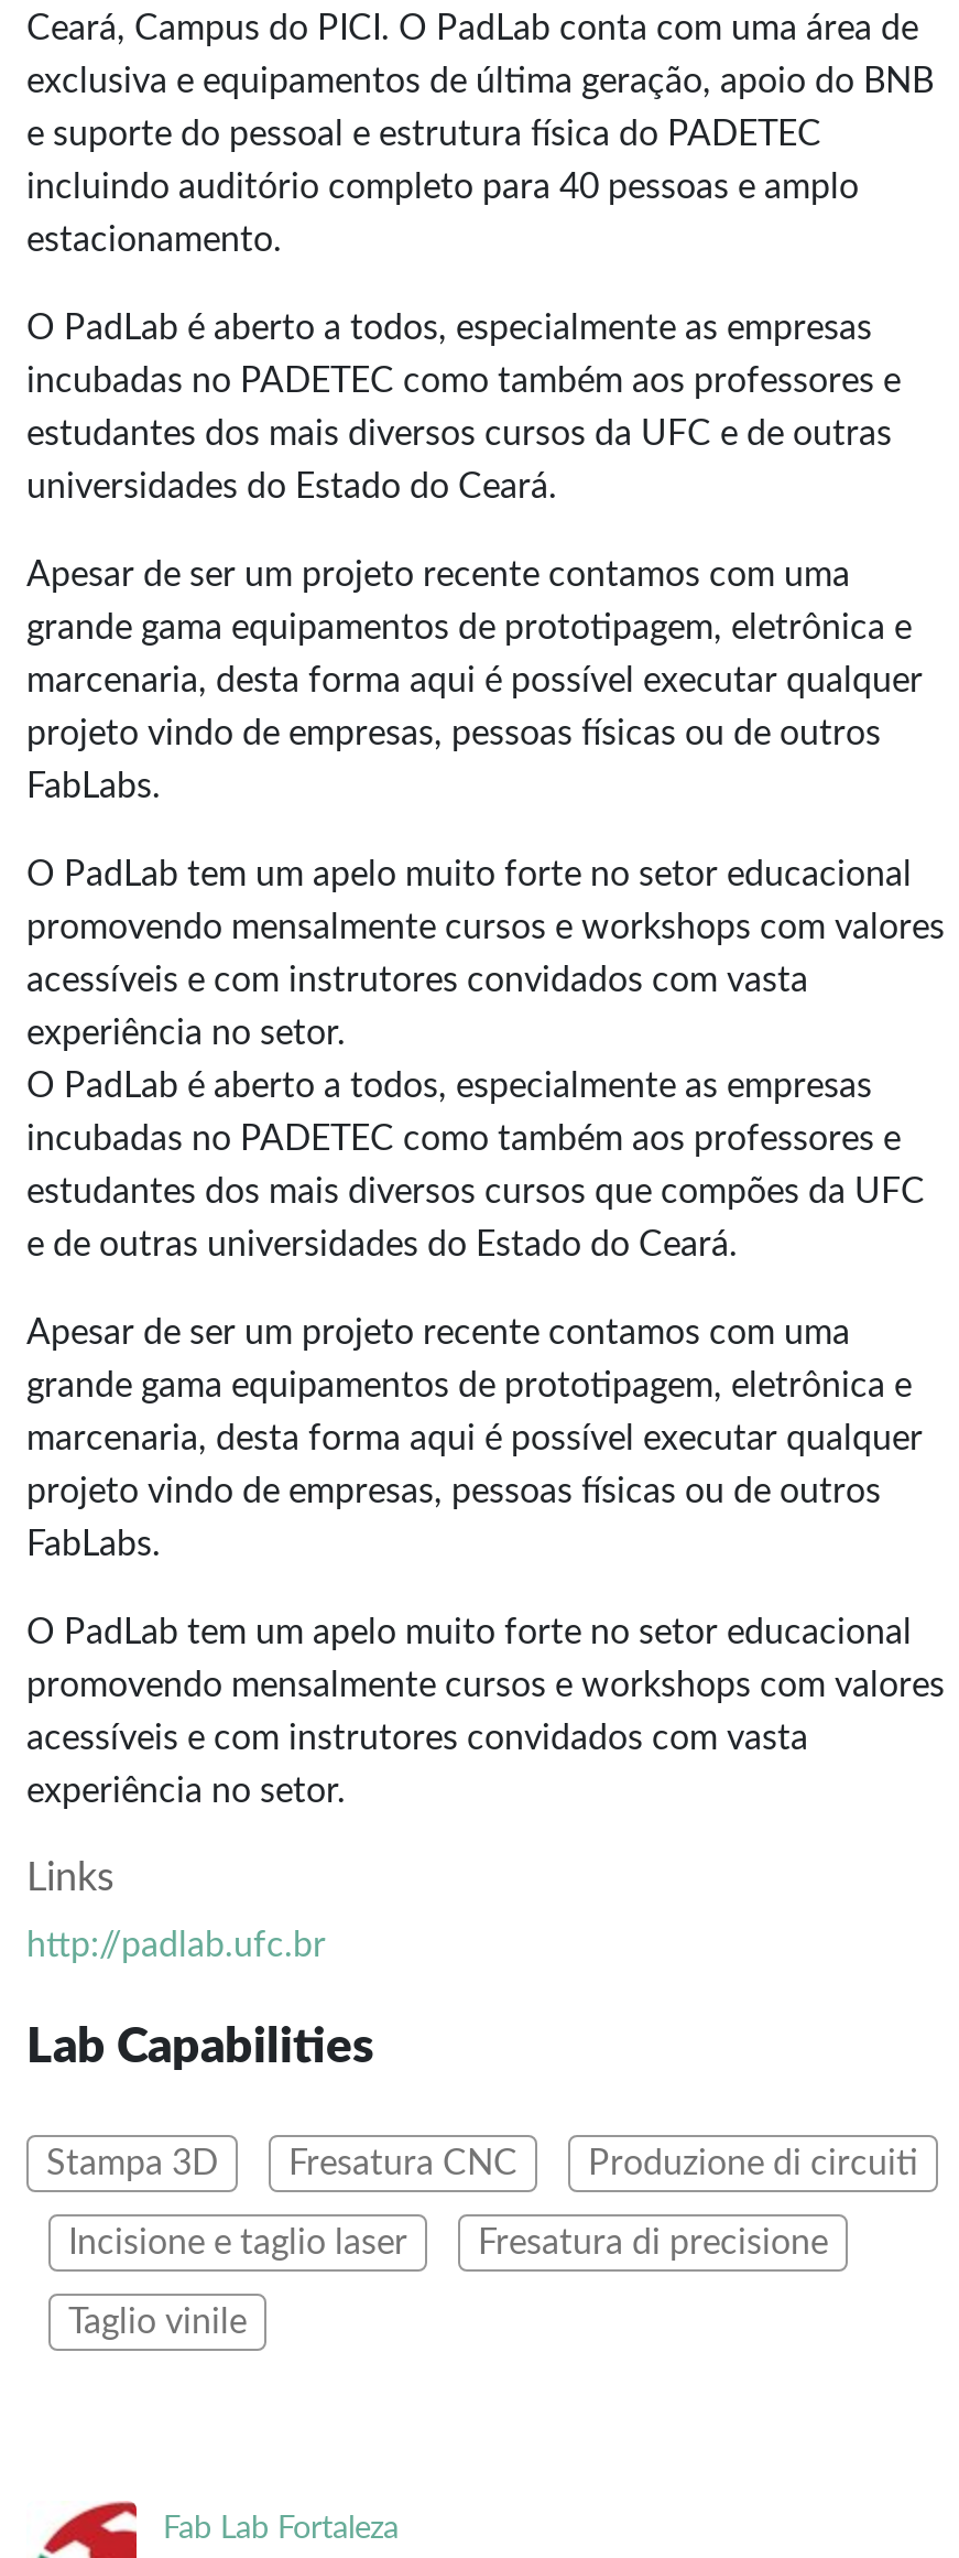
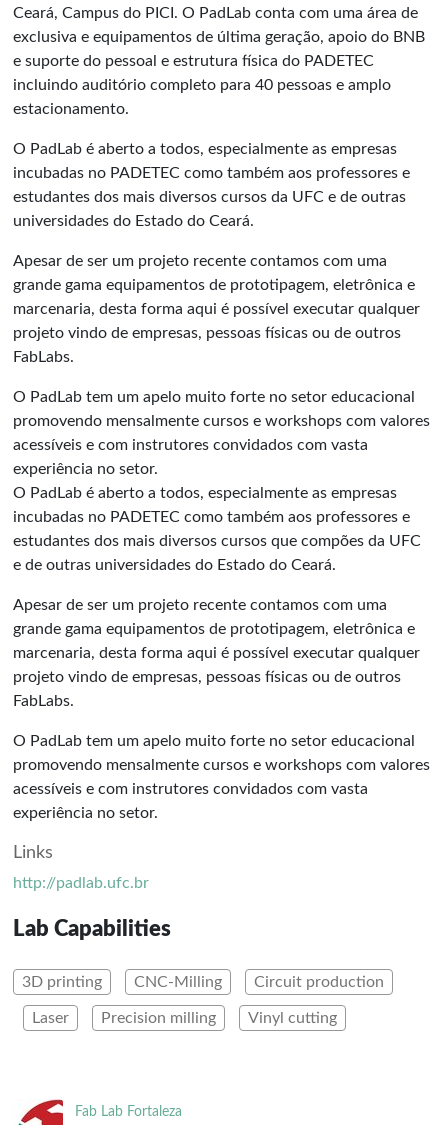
- Stampa 3D
- Fresatura CNC
- Produzione di circuiti
- Incisione e taglio laser
- Fresatura di precisione
- Taglio vinile
+ 3D printing
+ CNC-Milling
+ Circuit production
+ Laser
+ Precision milling
+ Vinyl cutting
